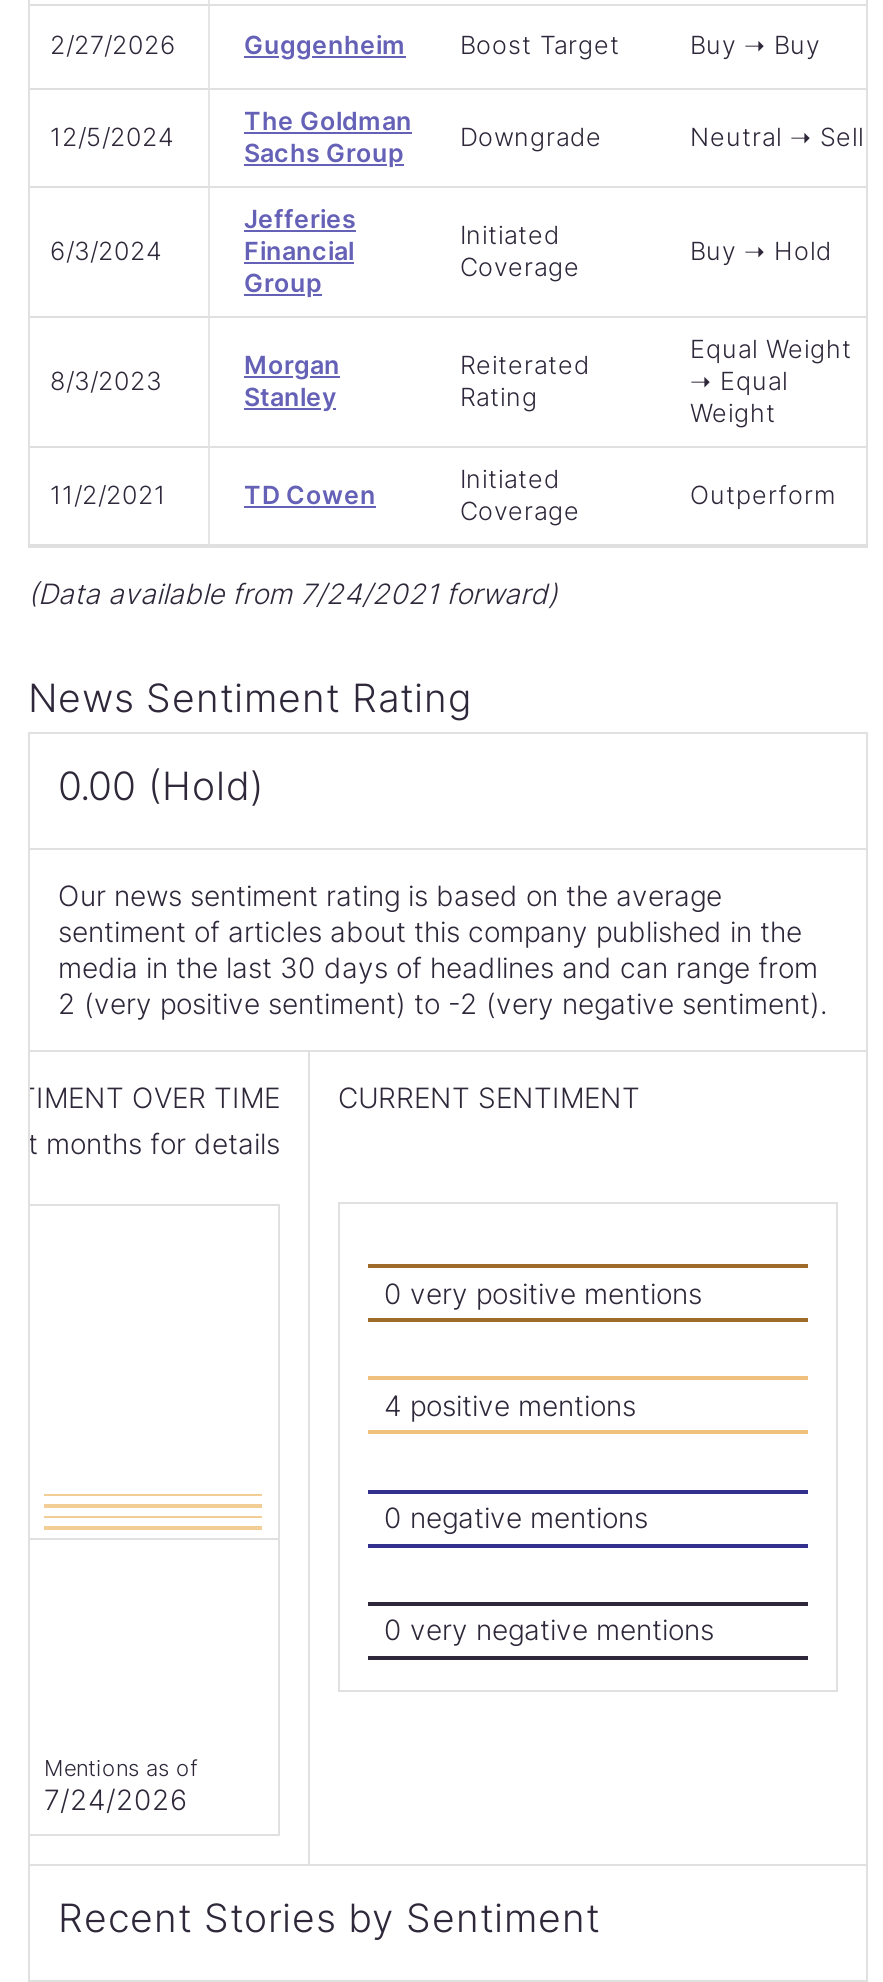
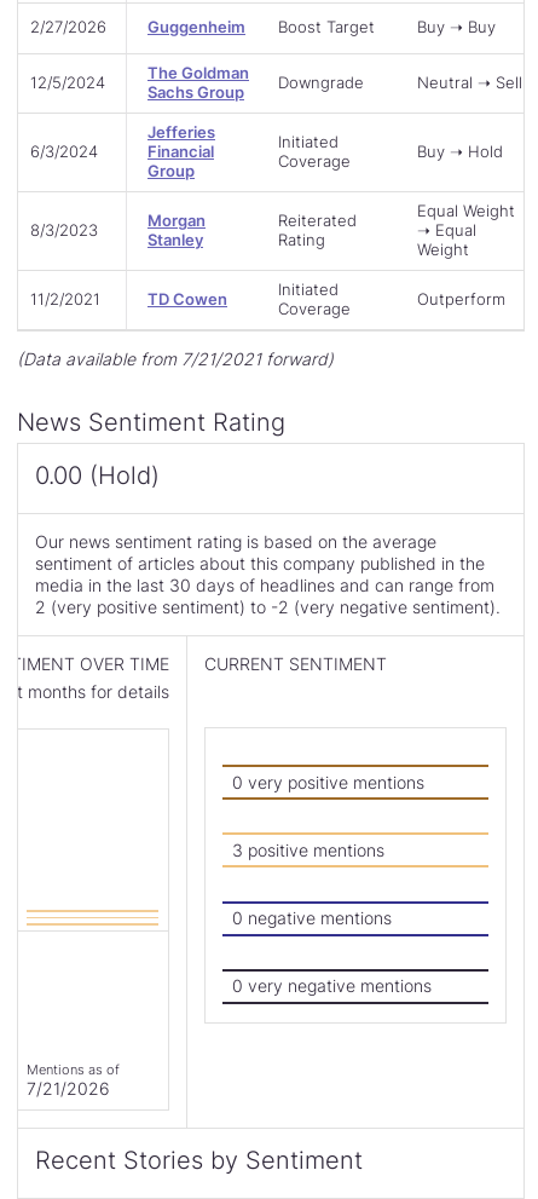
- (Data available from 7/24/2021 forward)
+ (Data available from 7/21/2021 forward)

- 4 positive mentions
+ 3 positive mentions

- 7/24/2026
+ 7/21/2026
